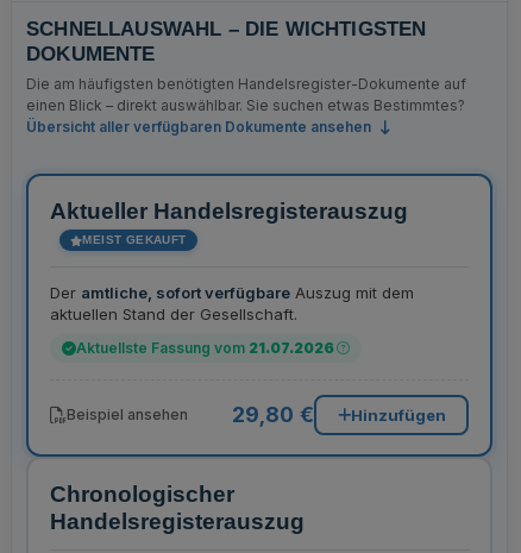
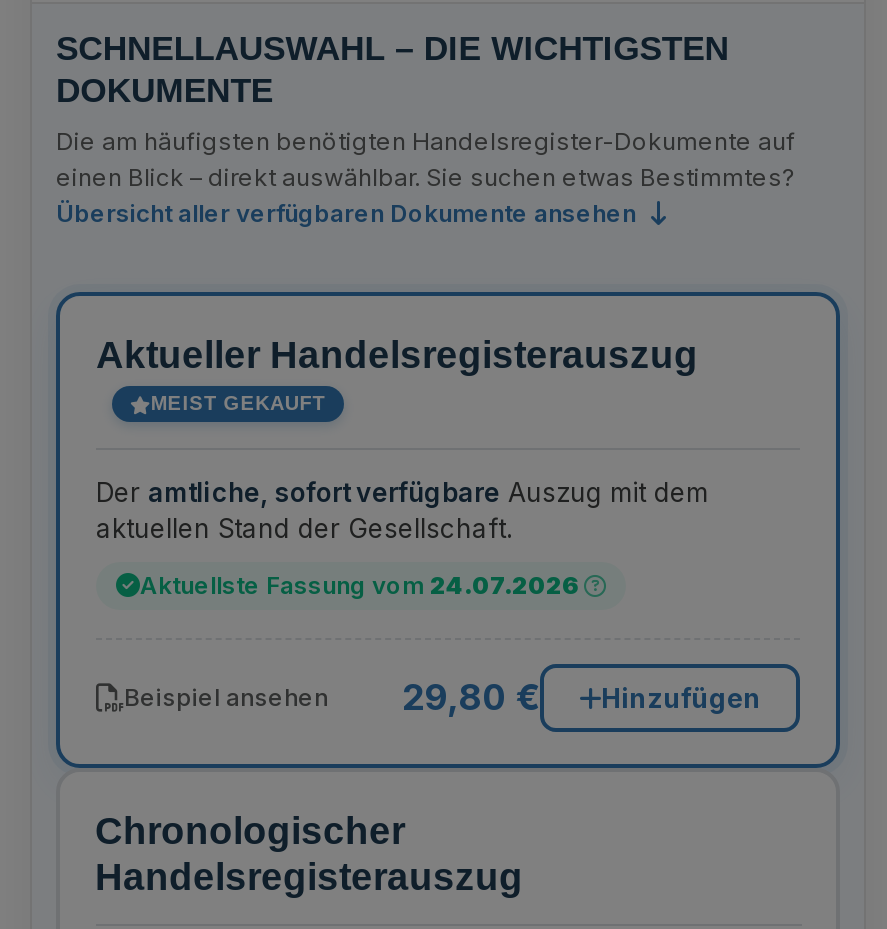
- Aktuellste Fassung vom 21.07.2026
+ Aktuellste Fassung vom 24.07.2026
